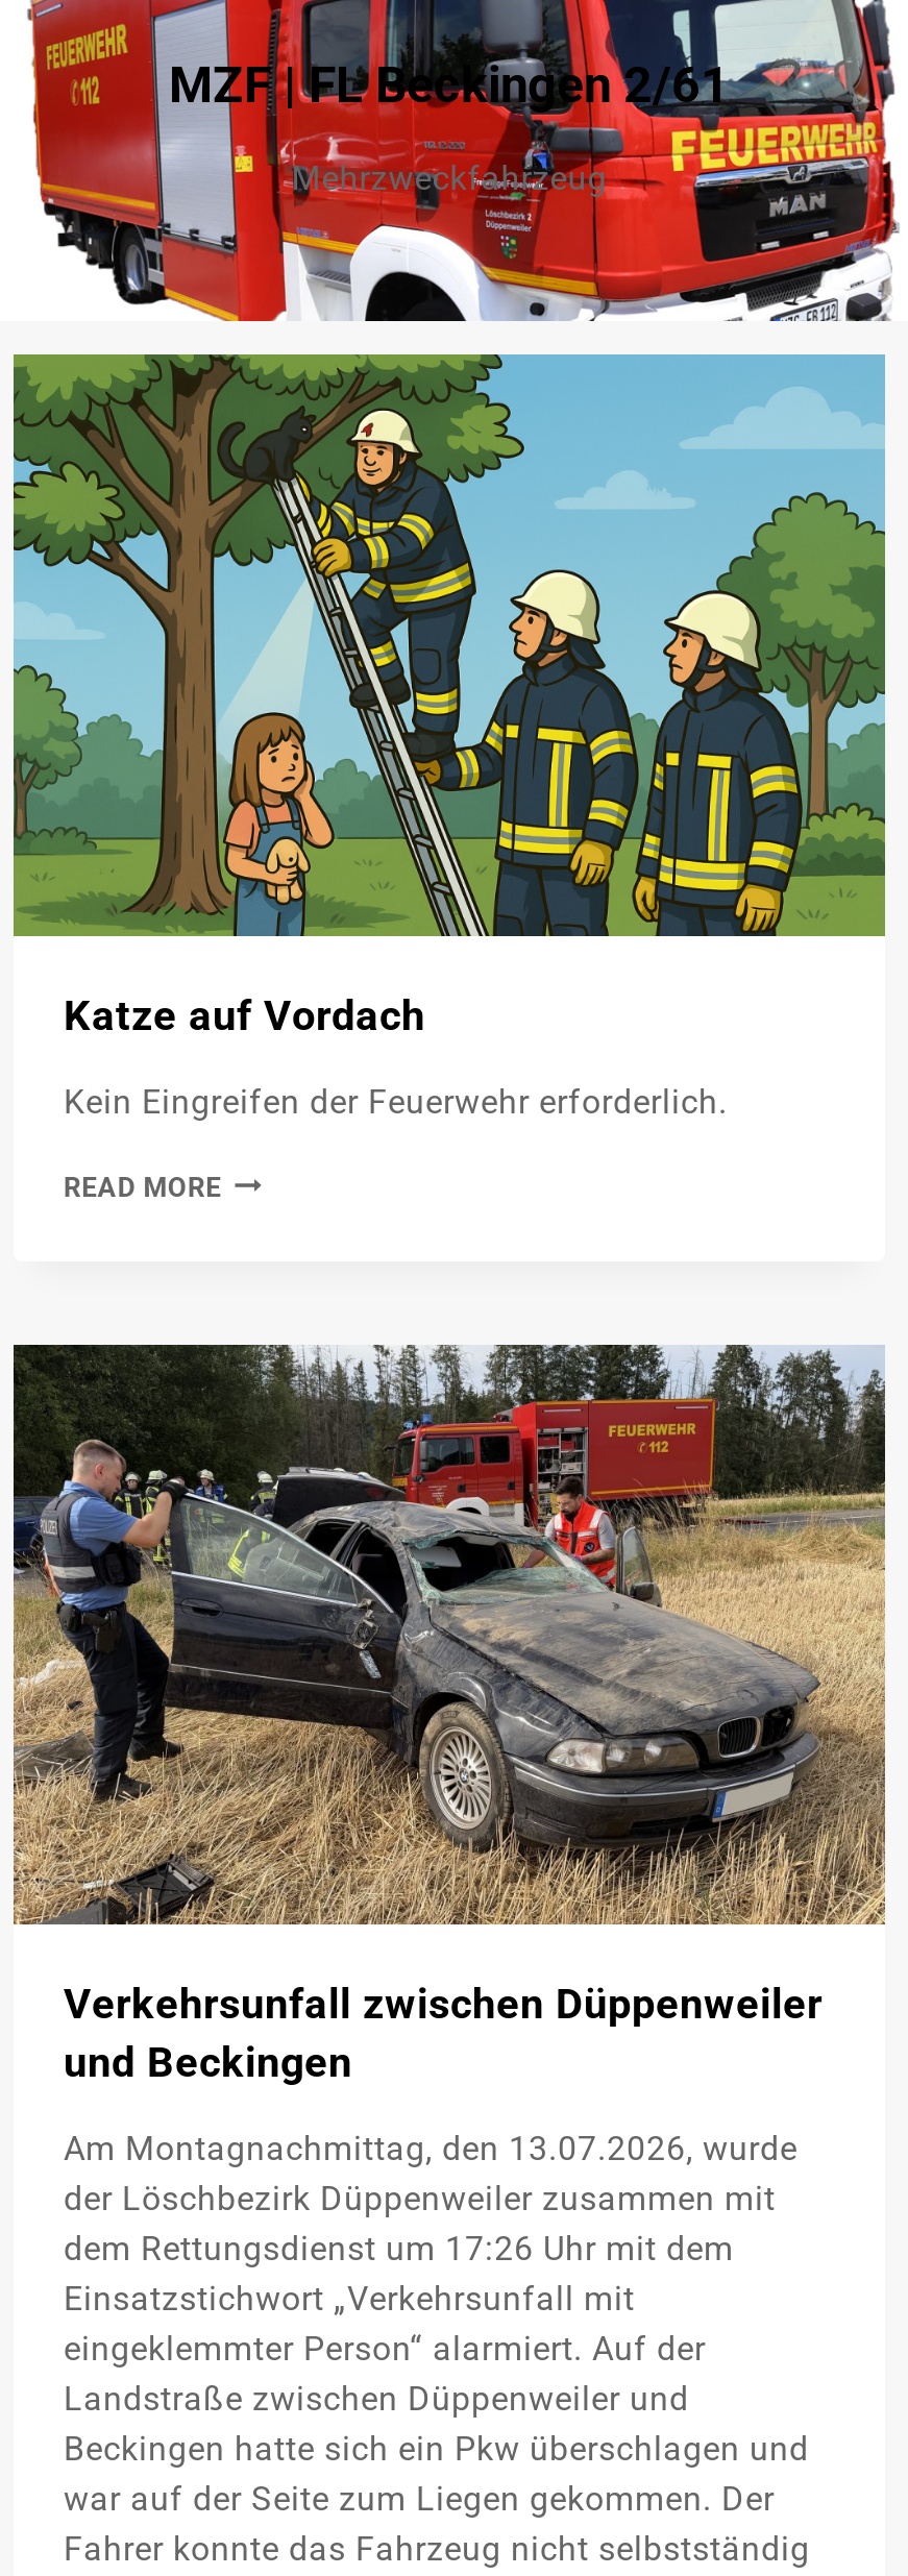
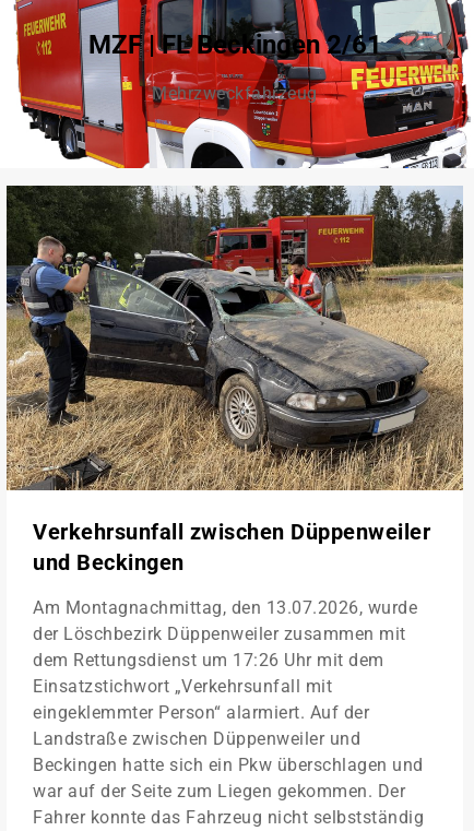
- [image]
- Katze auf Vordach
- Kein Eingreifen der Feuerwehr erforderlich.
- READ MORE
